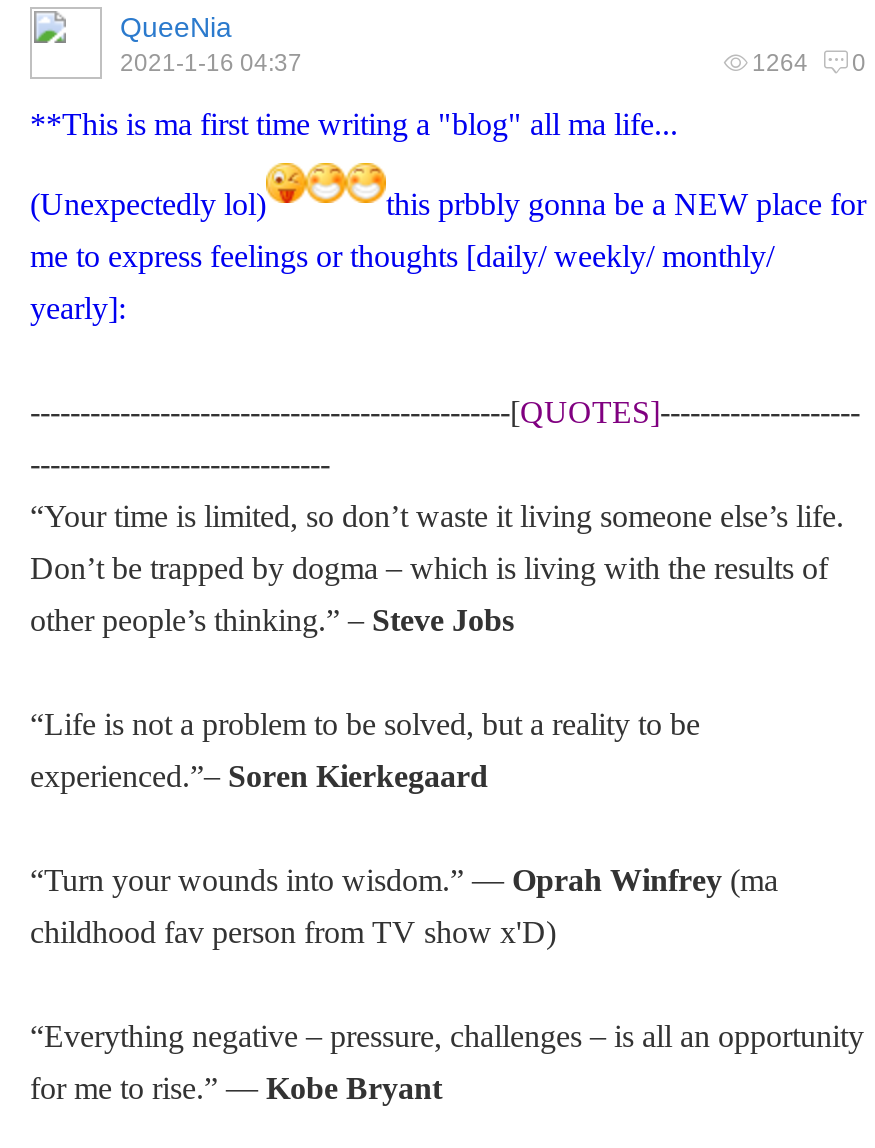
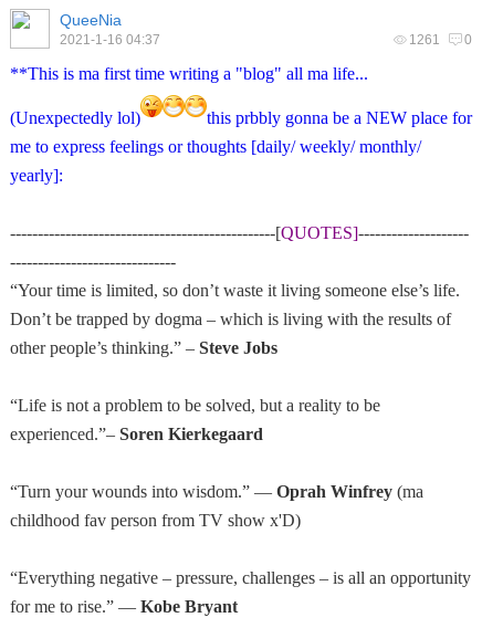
- 1264 0
+ 1261 0
